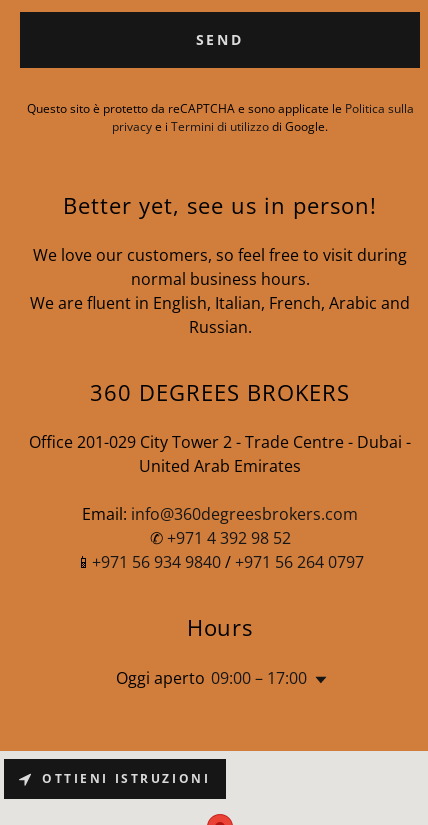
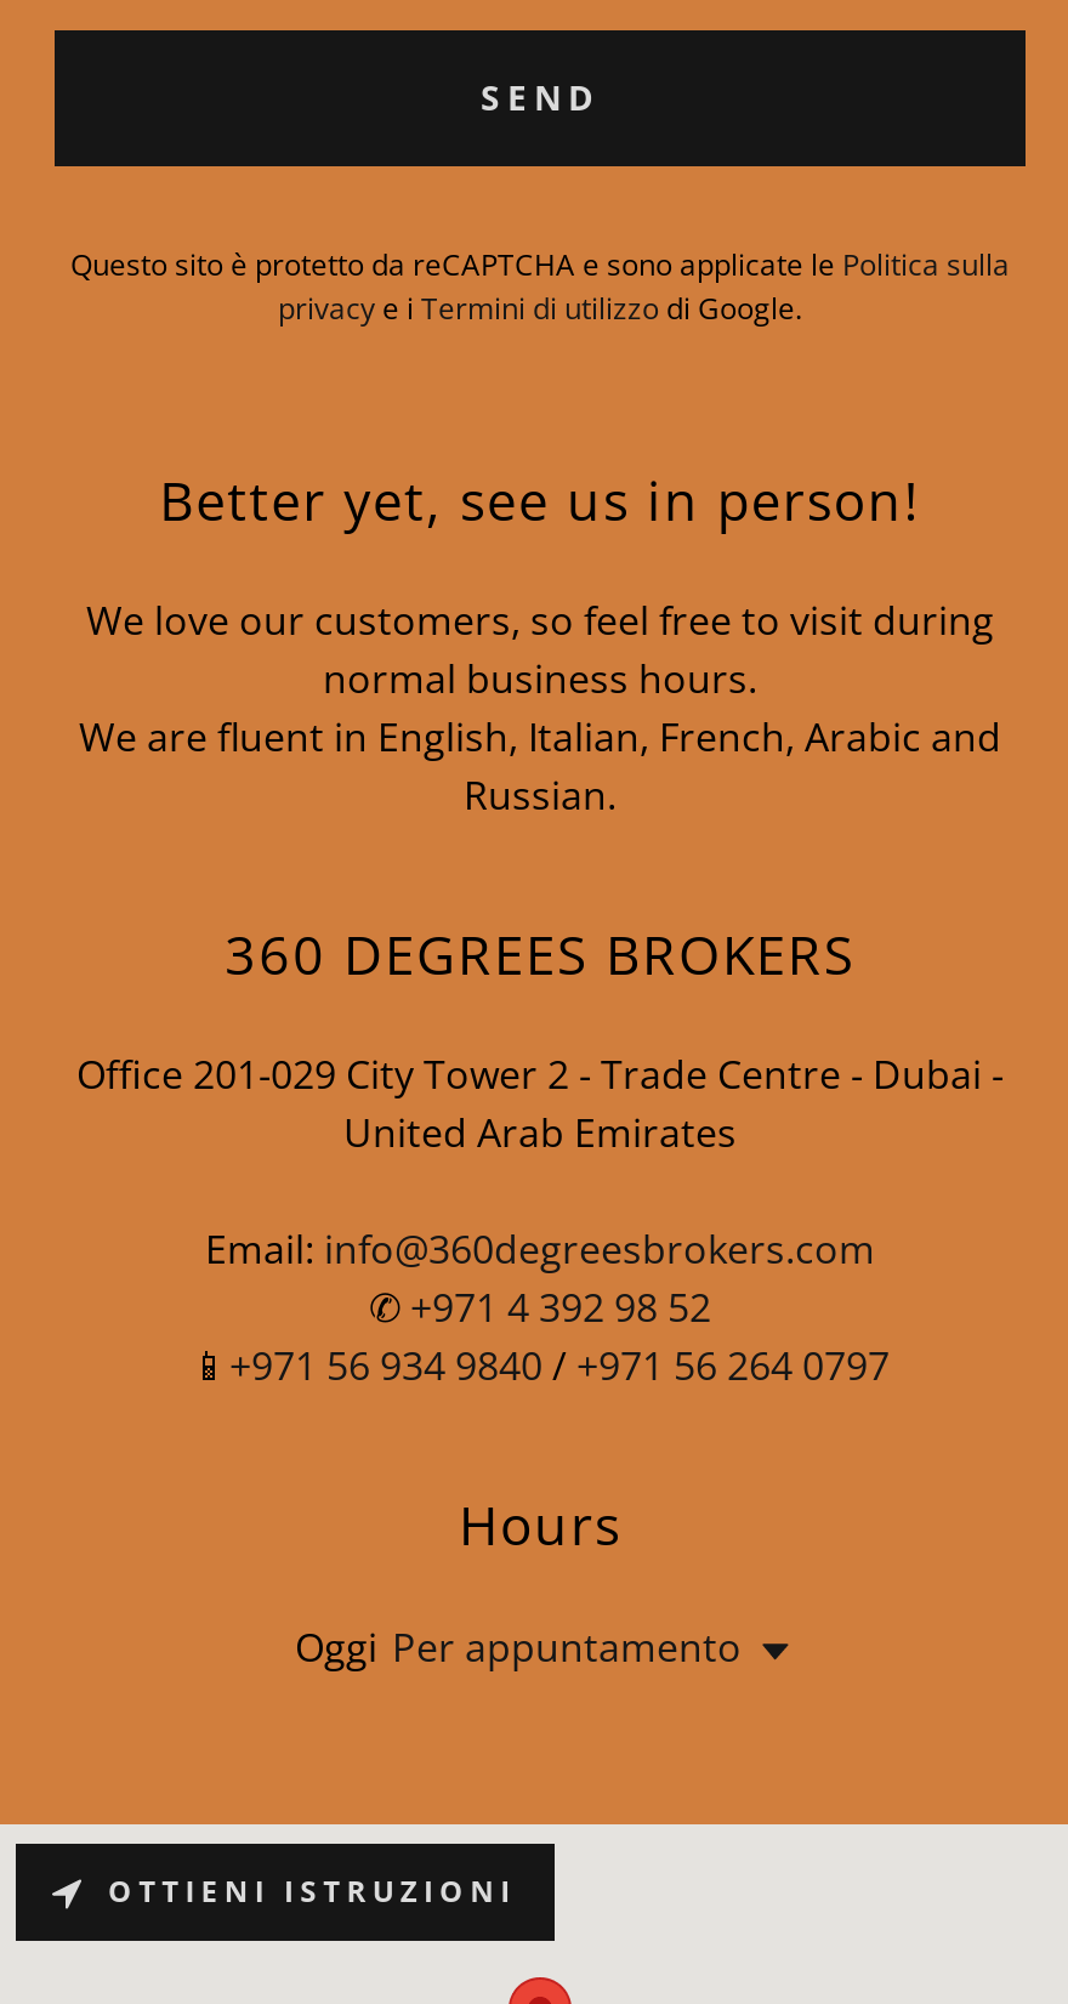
- Oggi aperto 09:00 – 17:00
+ Oggi Per appuntamento
